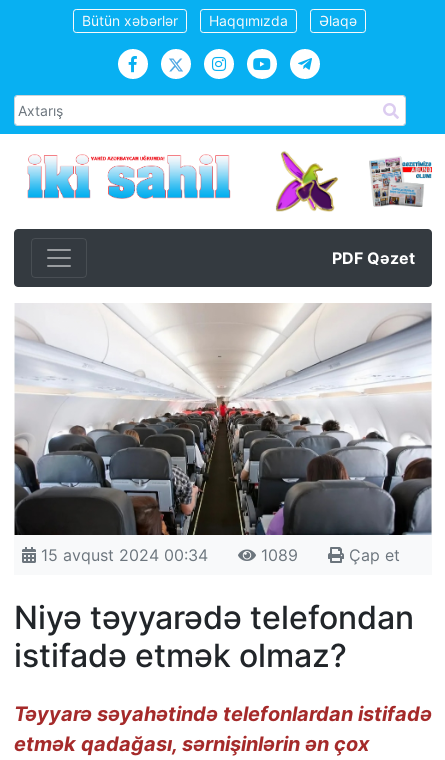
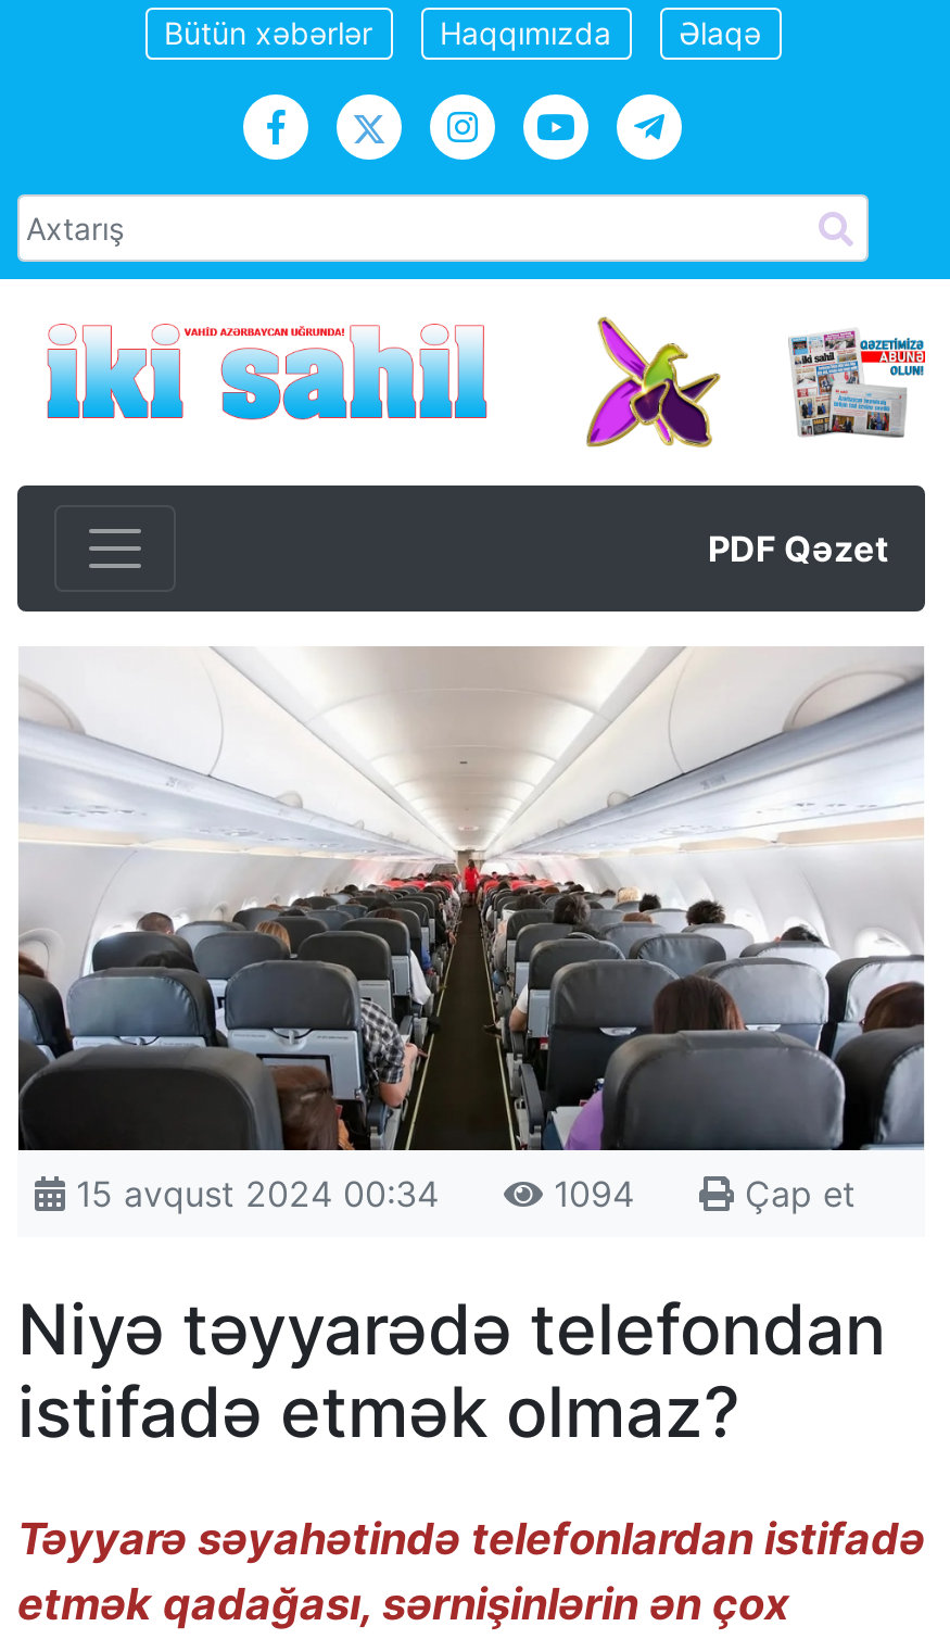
- 1089
+ 1094
